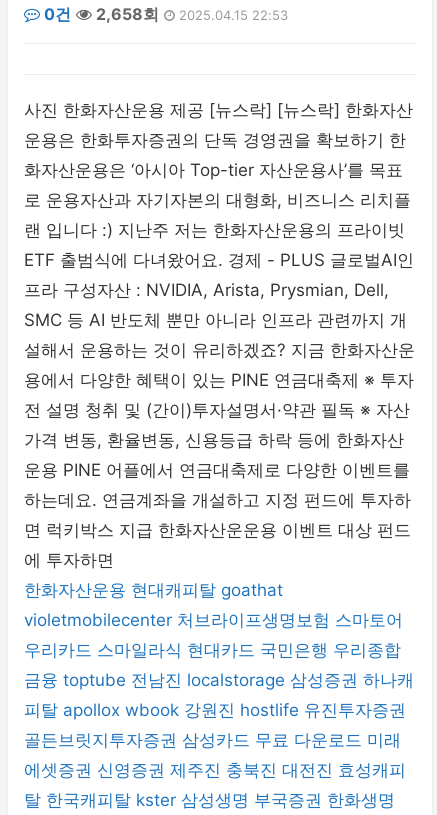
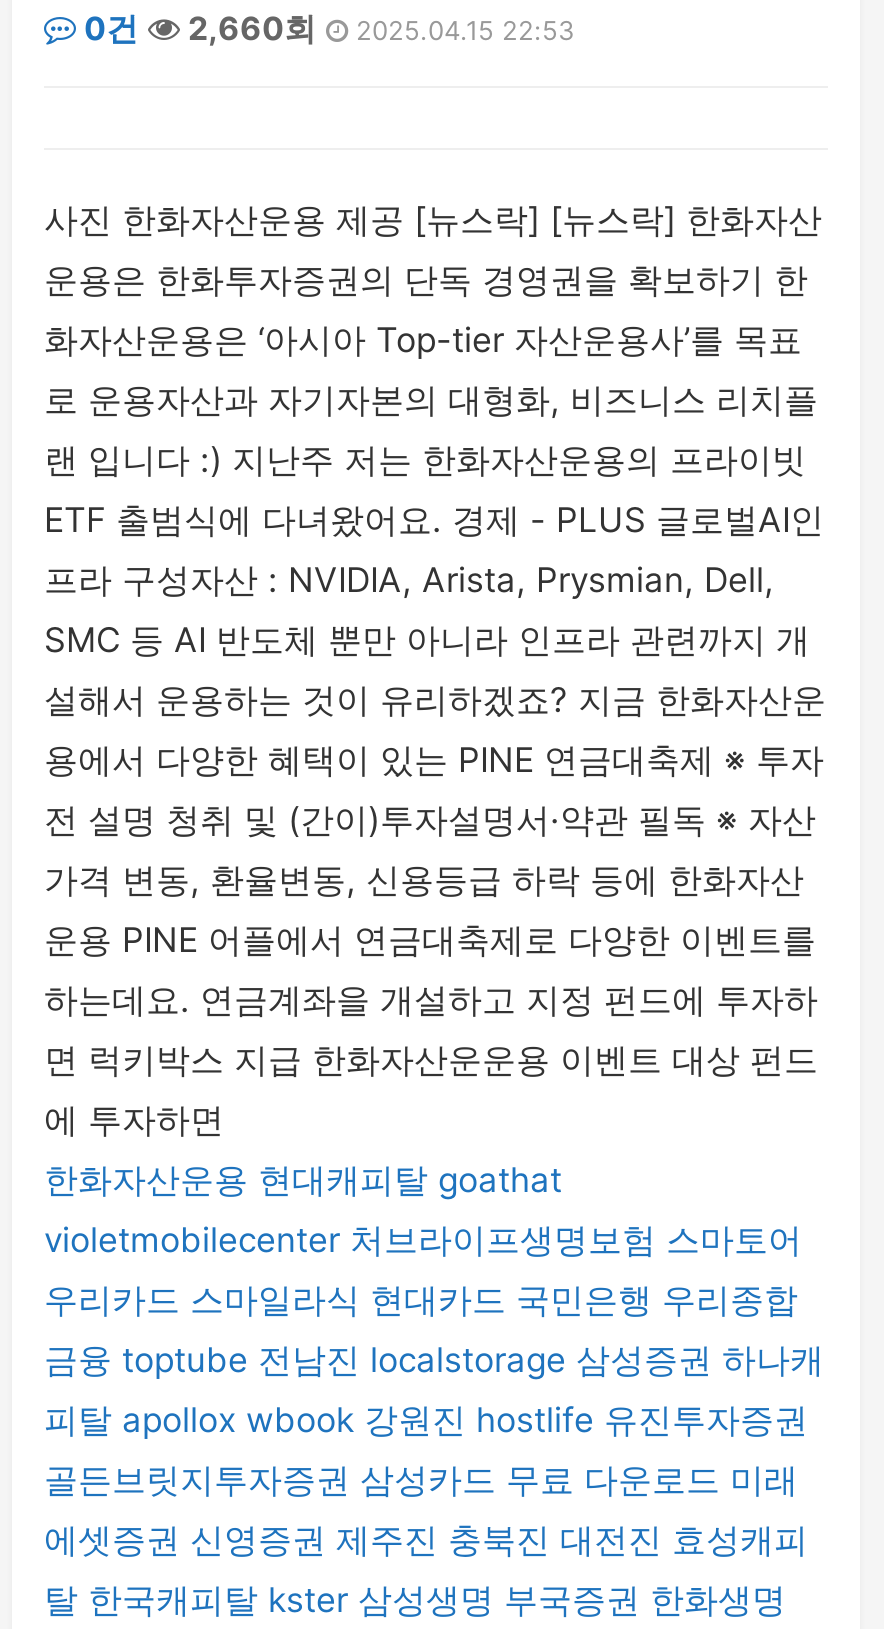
- 0건 2,658회 2025.04.15 22:53
+ 0건 2,660회 2025.04.15 22:53
